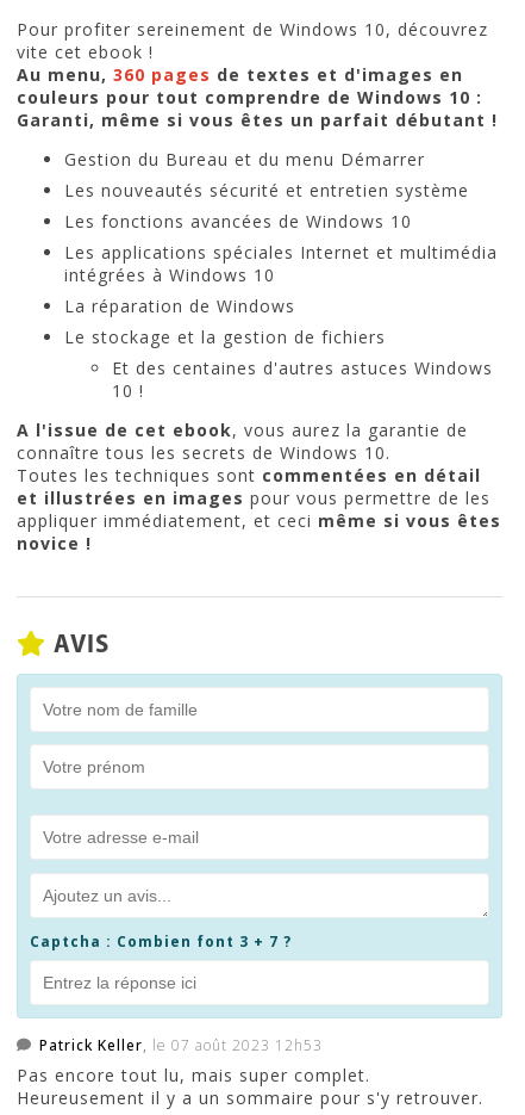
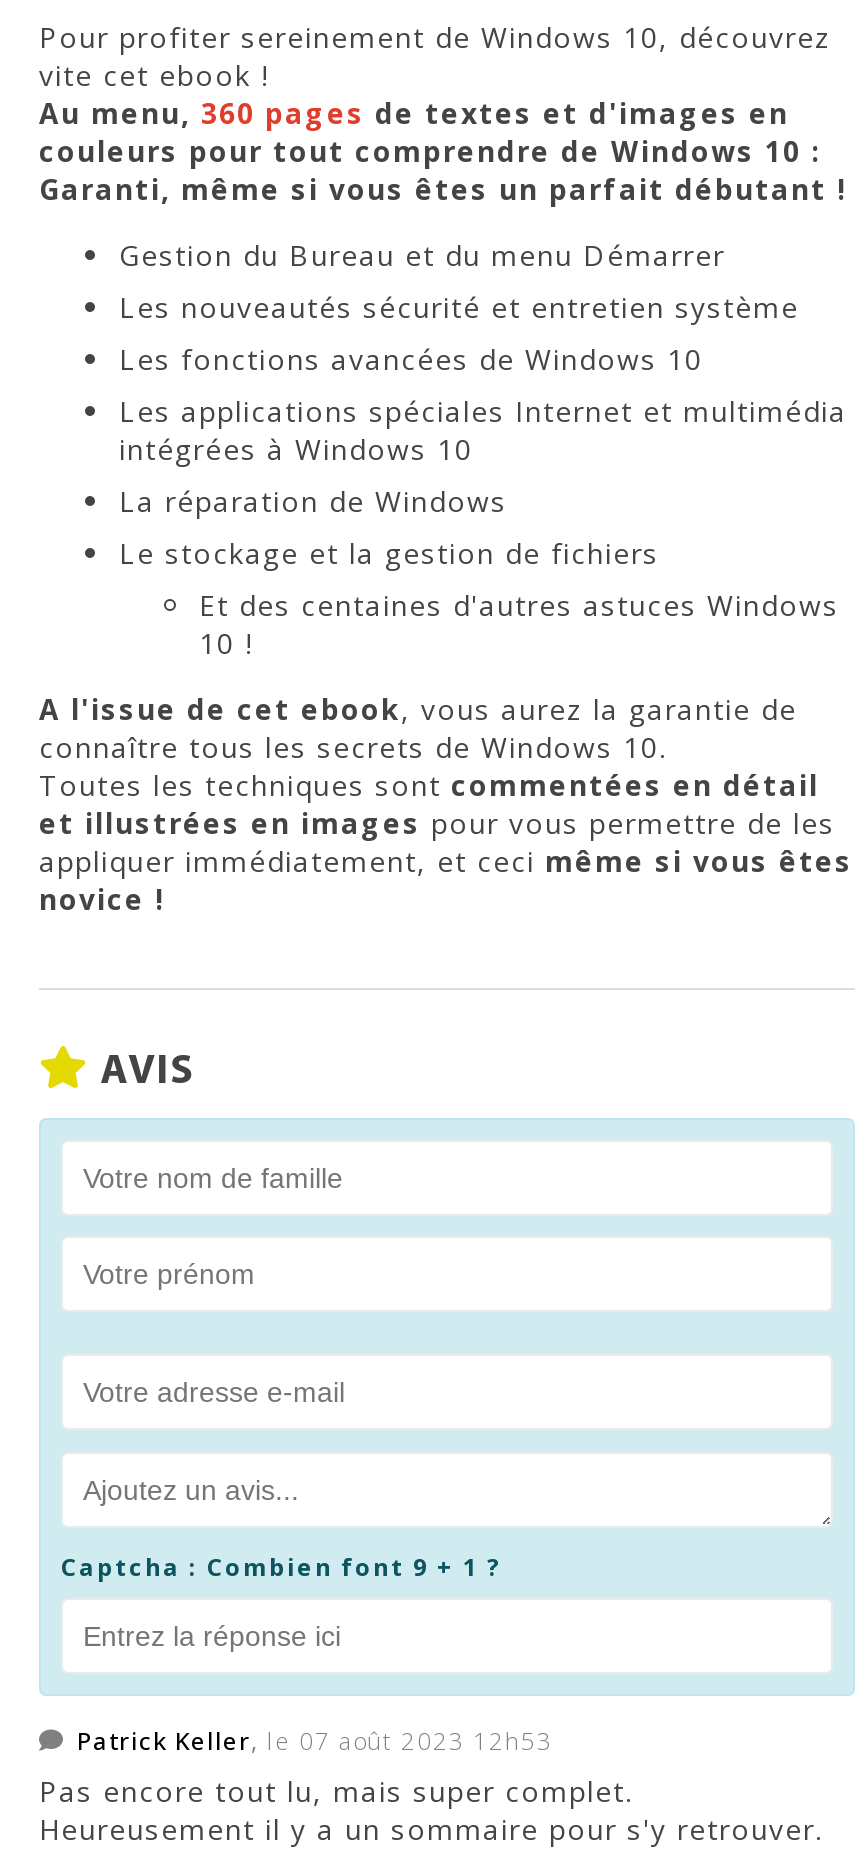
- Captcha : Combien font 3 + 7 ?
+ Captcha : Combien font 9 + 1 ?
